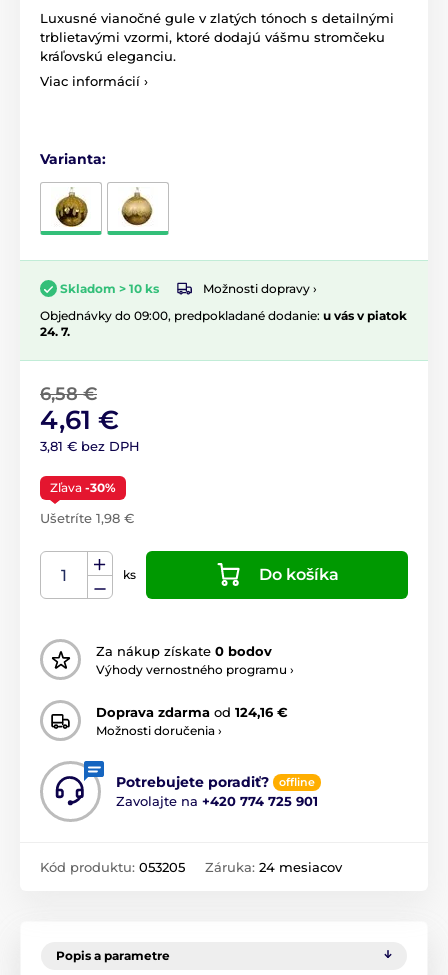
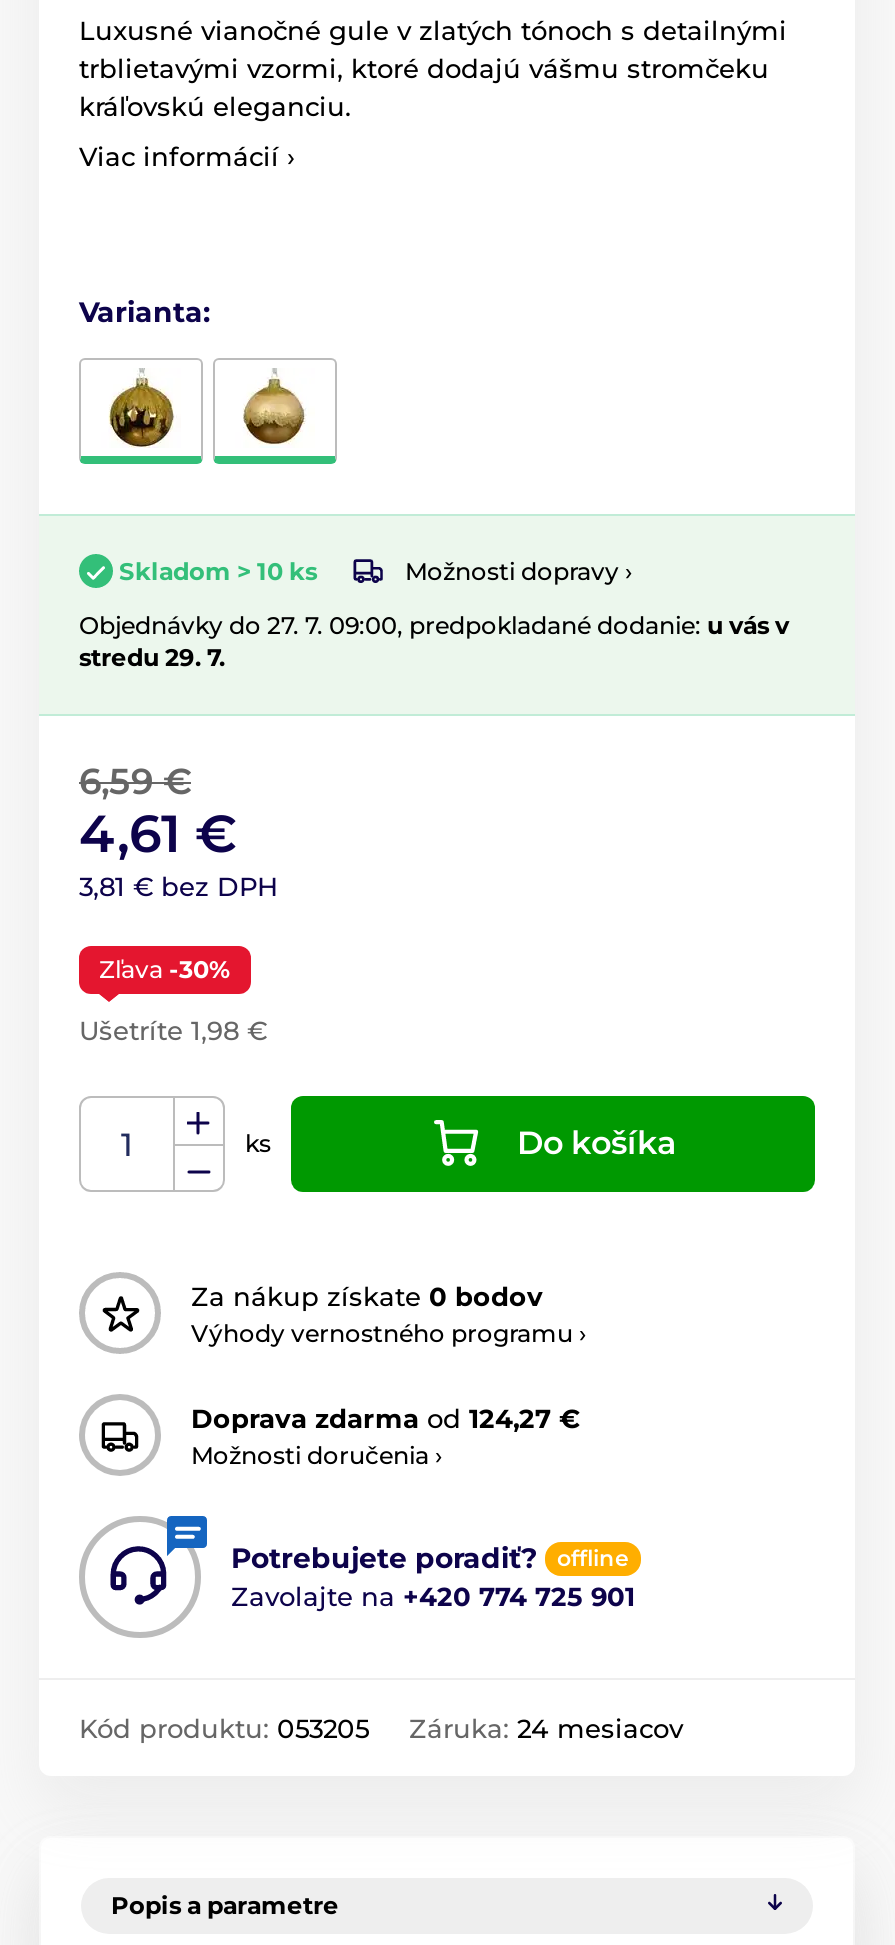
- Objednávky do 09:00, predpokladané dodanie: u vás v piatok
- 24. 7.
+ Objednávky do 27. 7. 09:00, predpokladané dodanie: u vás v
+ stredu 29. 7.

- 6,58 €
+ 6,59 €

- Doprava zdarma od 124,16 €
+ Doprava zdarma od 124,27 €
